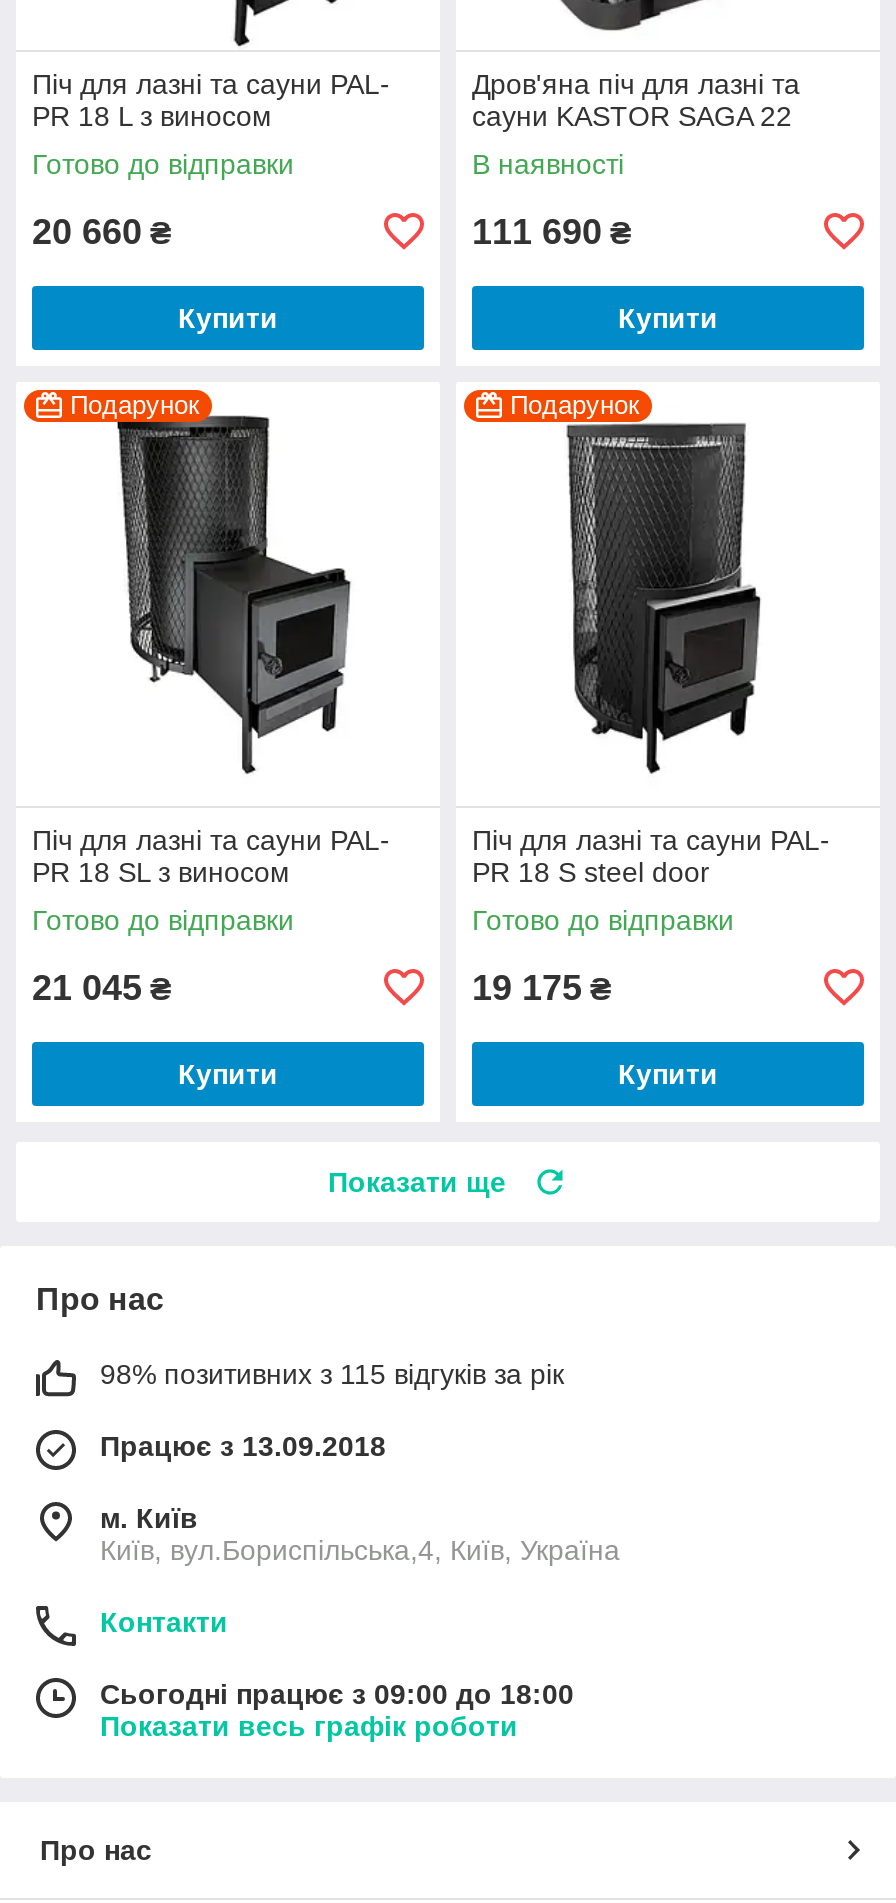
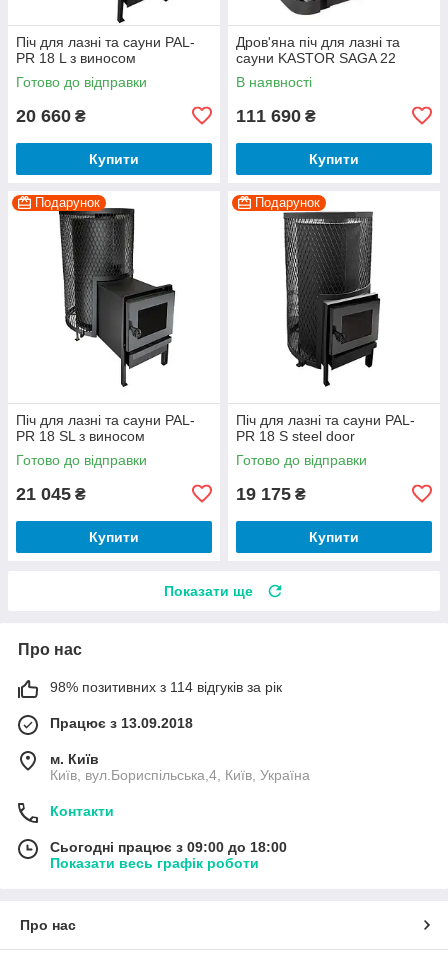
- 98% позитивних з 115 відгуків за рік
+ 98% позитивних з 114 відгуків за рік
